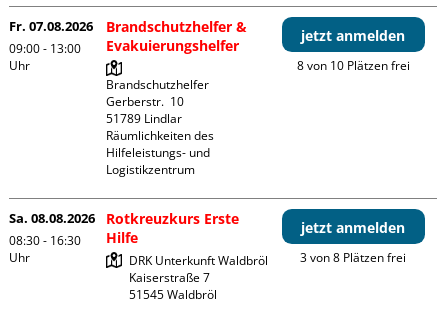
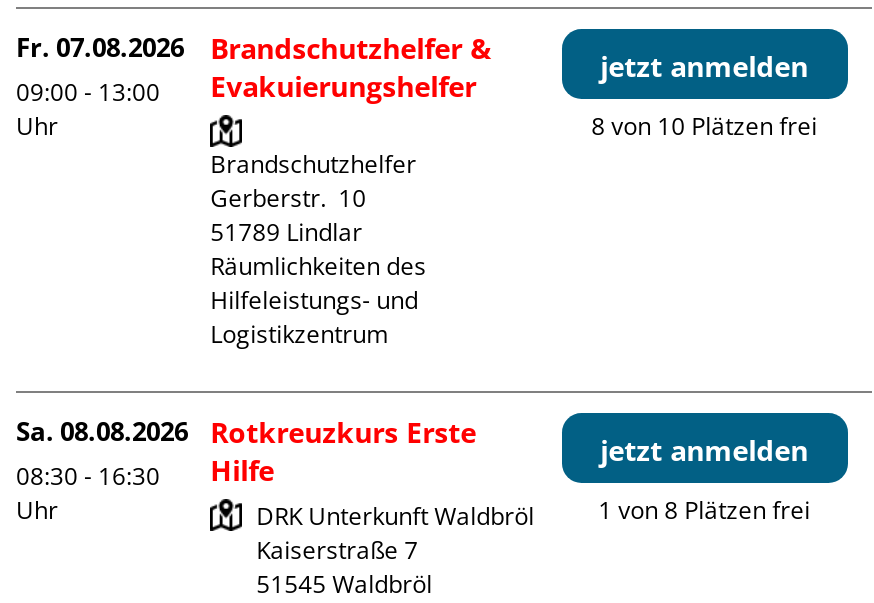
- 3 von 8 Plätzen frei
+ 1 von 8 Plätzen frei
